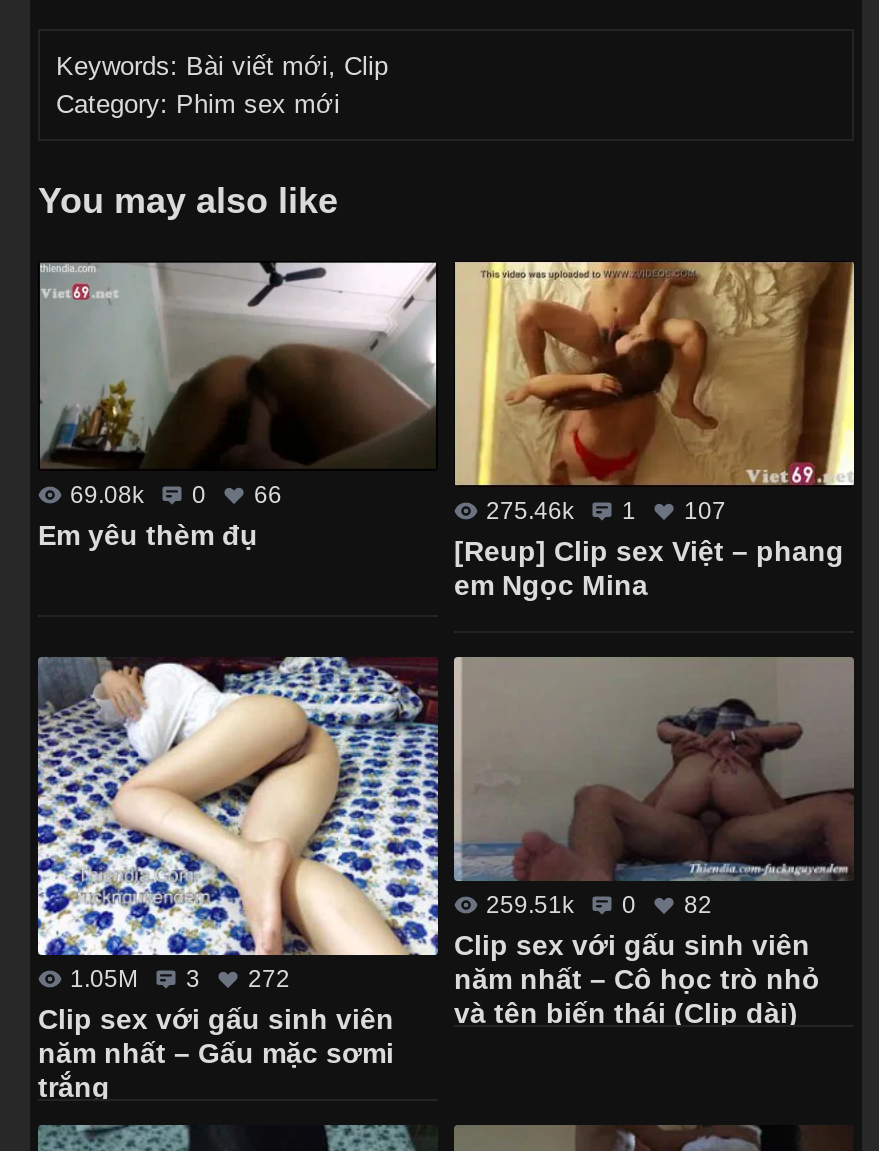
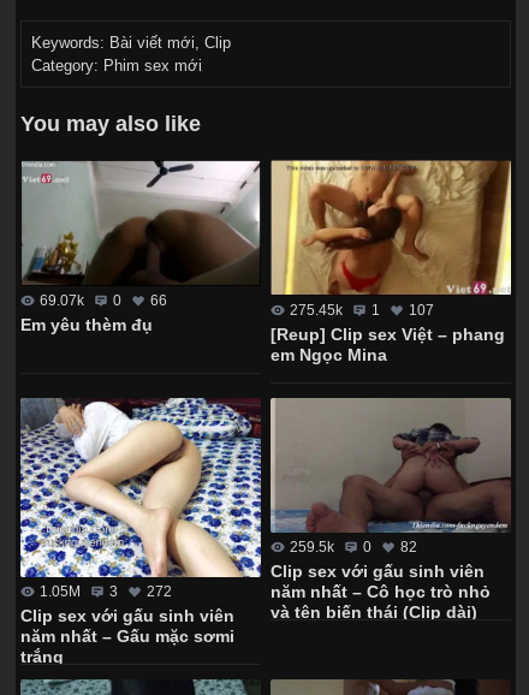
- 69.08k 0 66
+ 69.07k 0 66

- 275.46k 1 107
+ 275.45k 1 107

- 259.51k 0 82
+ 259.5k 0 82
